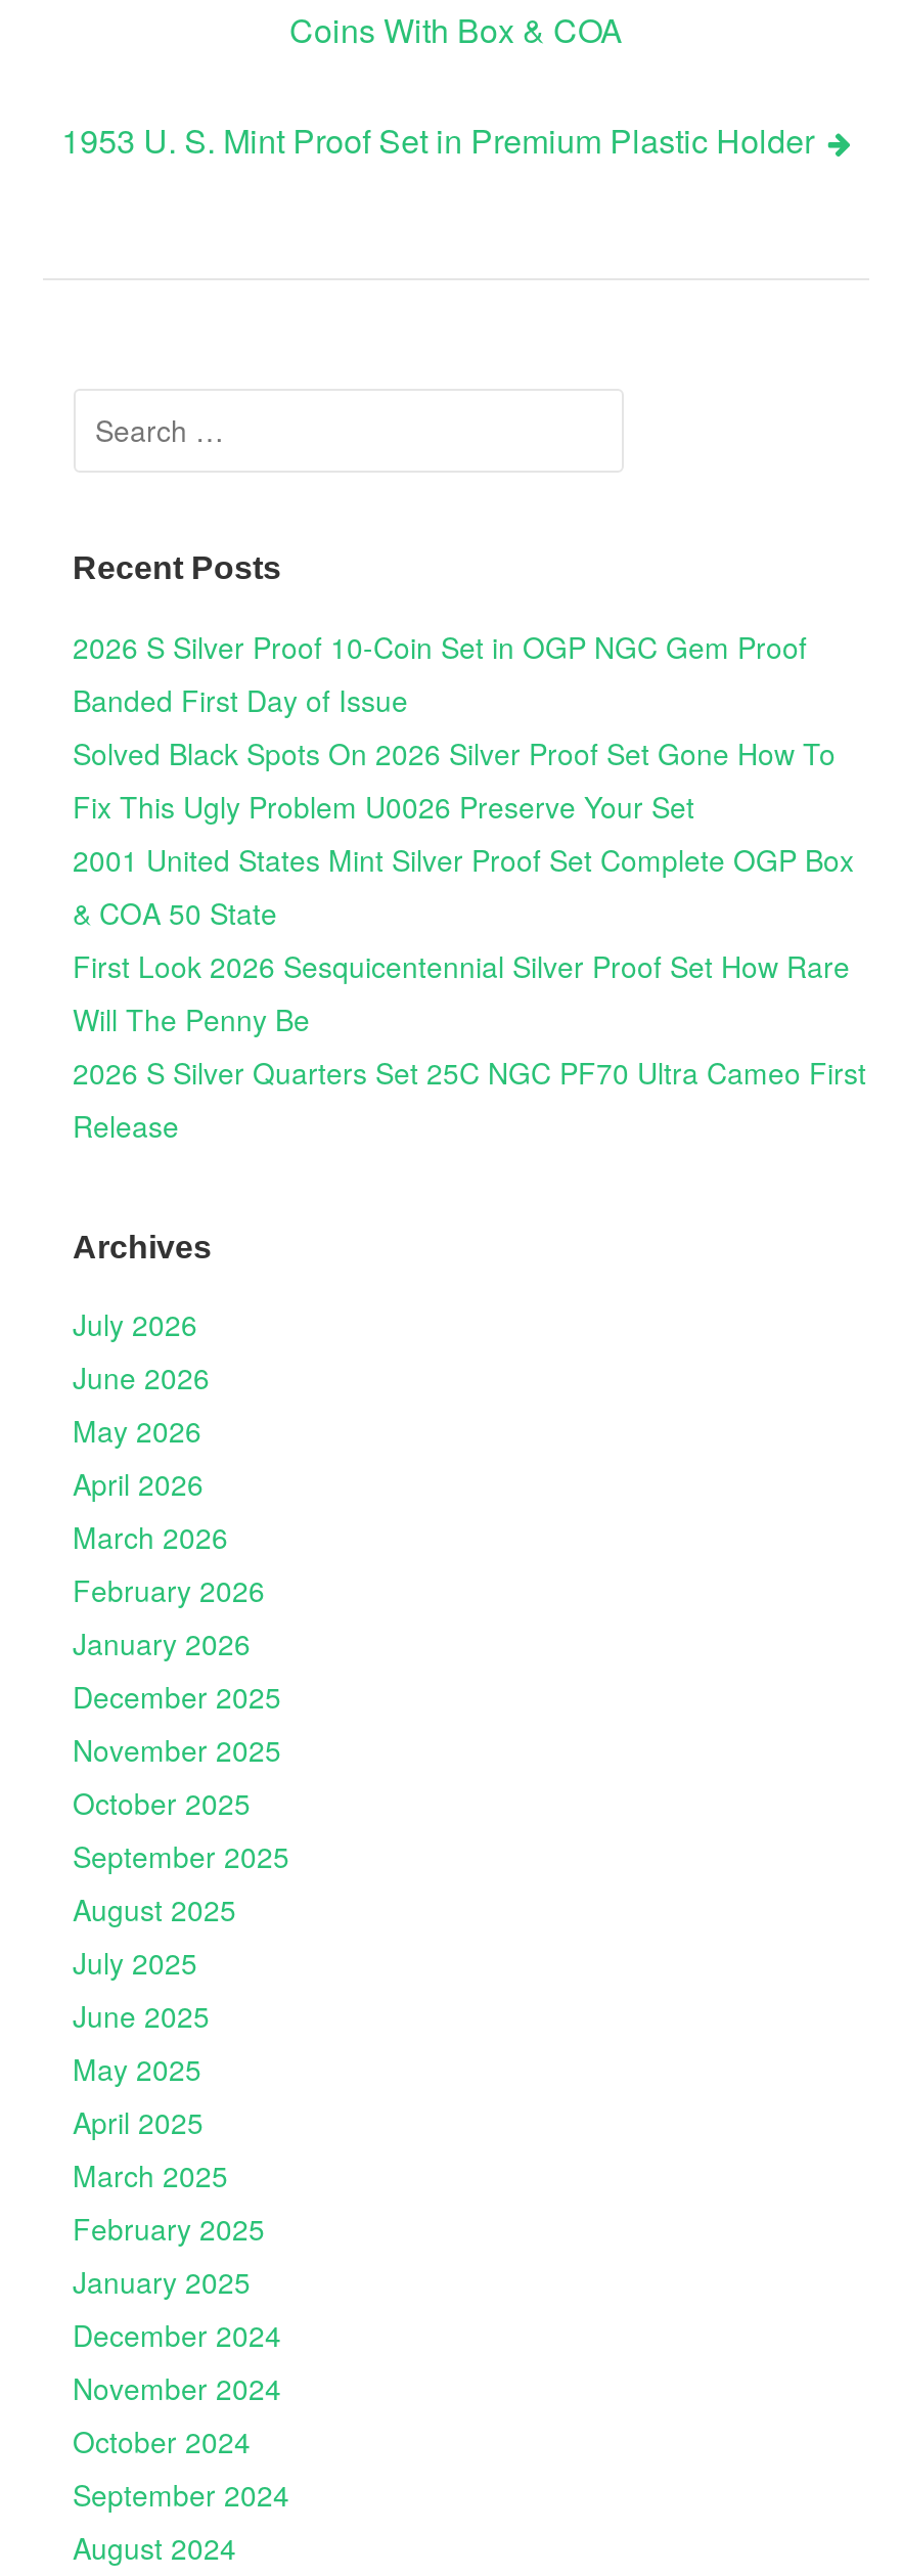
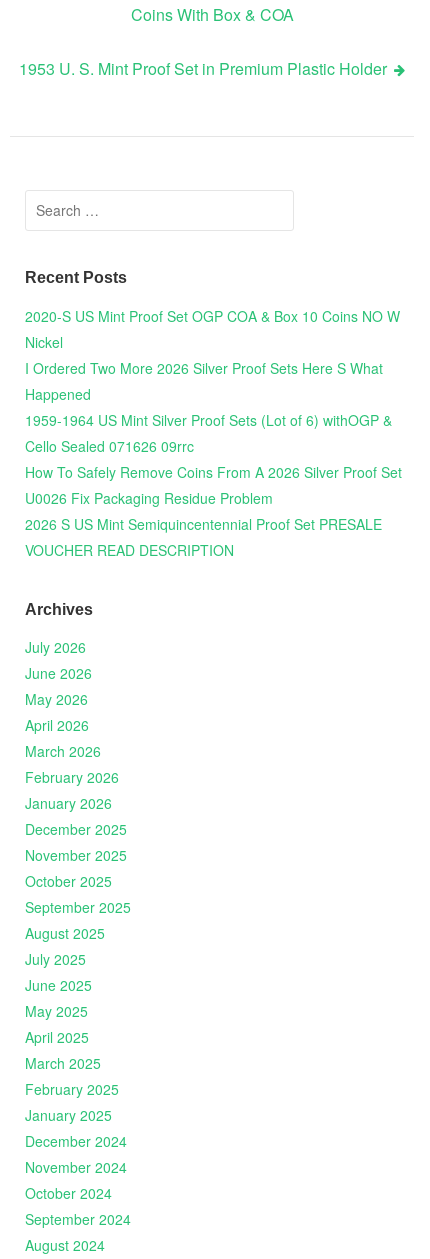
- 2026 S Silver Proof 10-Coin Set in OGP NGC Gem Proof
- Banded First Day of Issue
- Solved Black Spots On 2026 Silver Proof Set Gone How To
- Fix This Ugly Problem U0026 Preserve Your Set
- 2001 United States Mint Silver Proof Set Complete OGP Box
- & COA 50 State
- First Look 2026 Sesquicentennial Silver Proof Set How Rare
- Will The Penny Be
- 2026 S Silver Quarters Set 25C NGC PF70 Ultra Cameo First
- Release
+ 2020-S US Mint Proof Set OGP COA & Box 10 Coins NO W
+ Nickel
+ I Ordered Two More 2026 Silver Proof Sets Here S What
+ Happened
+ 1959-1964 US Mint Silver Proof Sets (Lot of 6) withOGP &
+ Cello Sealed 071626 09rrc
+ How To Safely Remove Coins From A 2026 Silver Proof Set
+ U0026 Fix Packaging Residue Problem
+ 2026 S US Mint Semiquincentennial Proof Set PRESALE
+ VOUCHER READ DESCRIPTION
